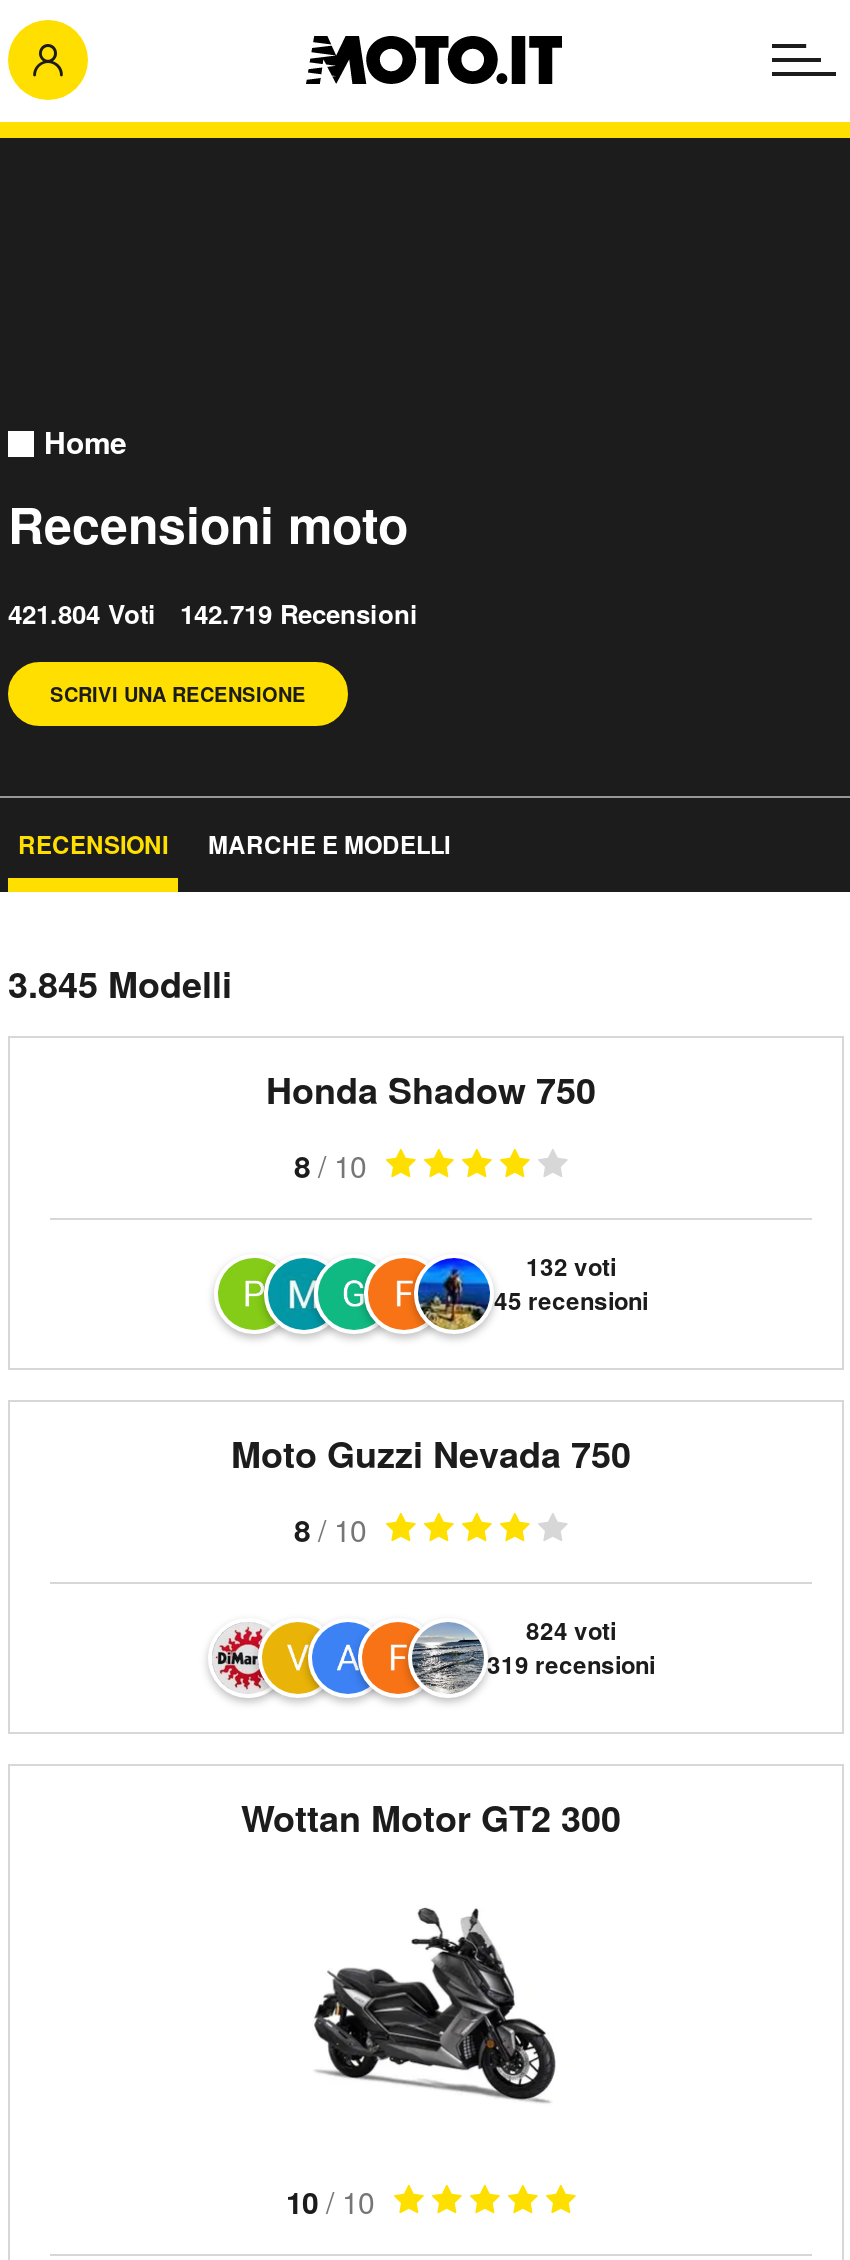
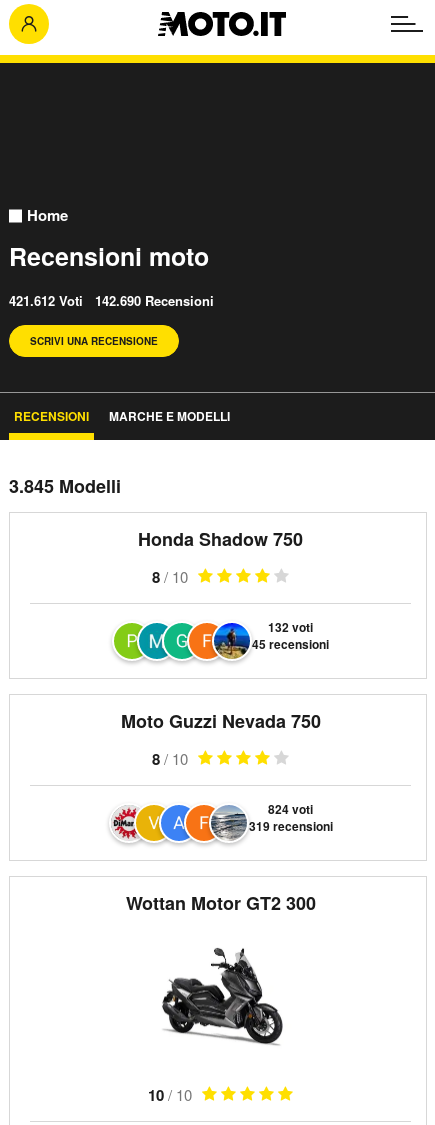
- 421.804 Voti 142.719 Recensioni
+ 421.612 Voti 142.690 Recensioni
